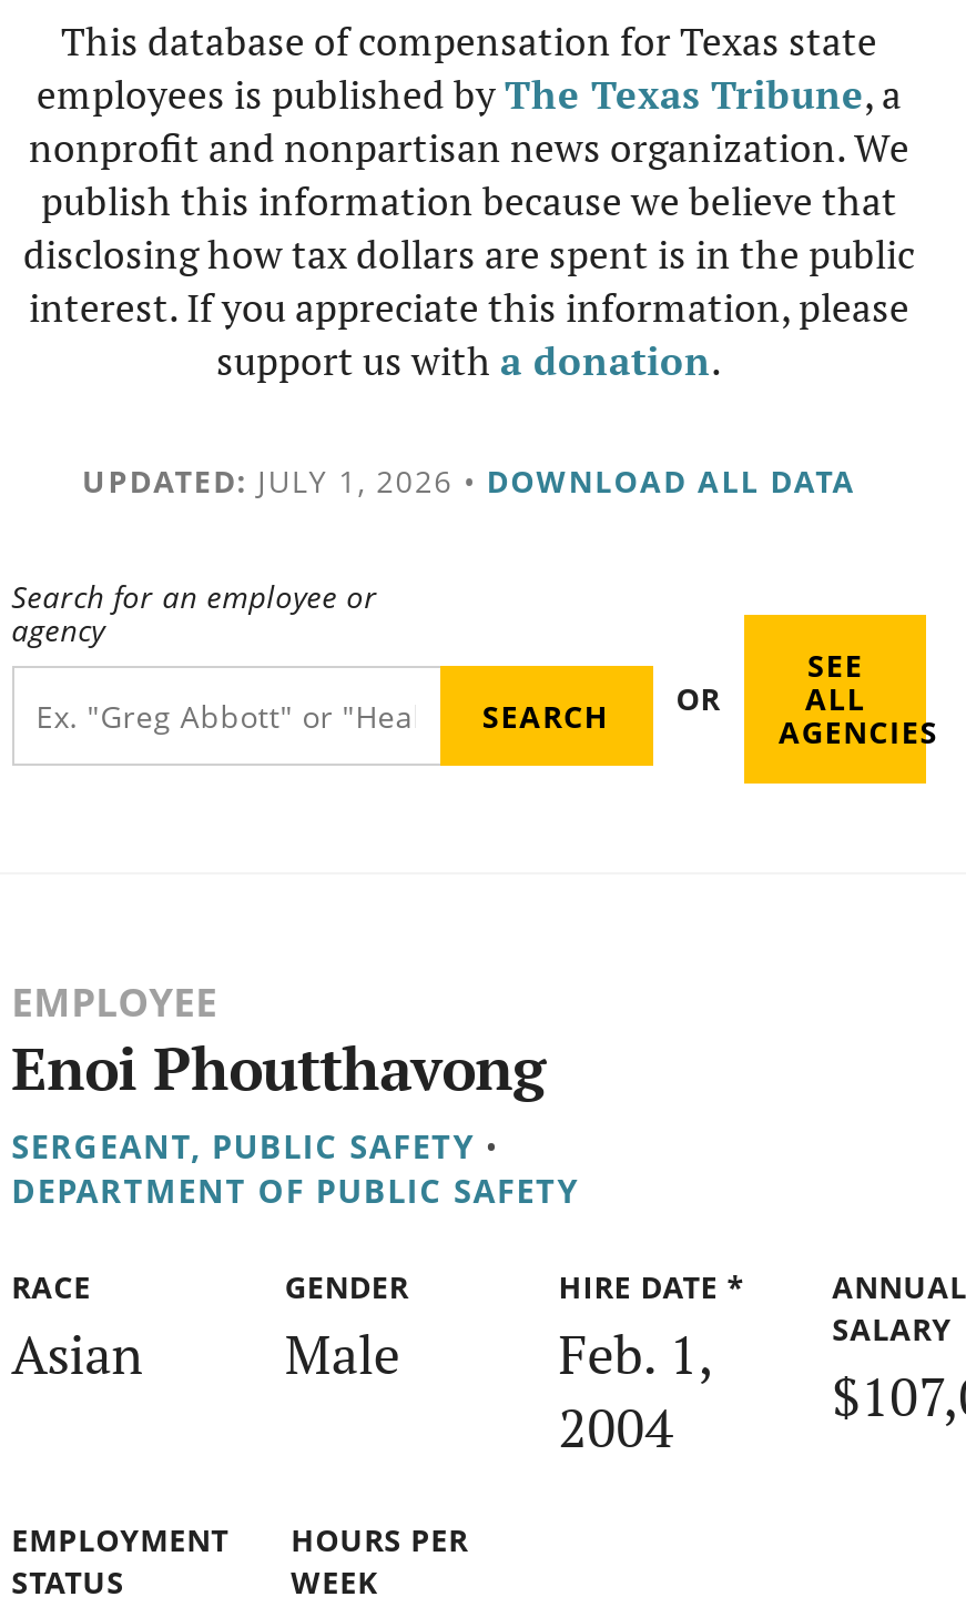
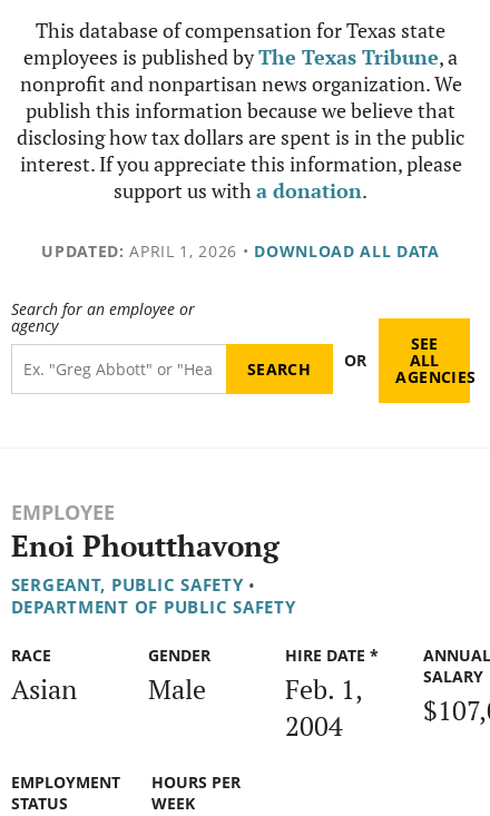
- UPDATED: JULY 1, 2026 • DOWNLOAD ALL DATA
+ UPDATED: APRIL 1, 2026 • DOWNLOAD ALL DATA
